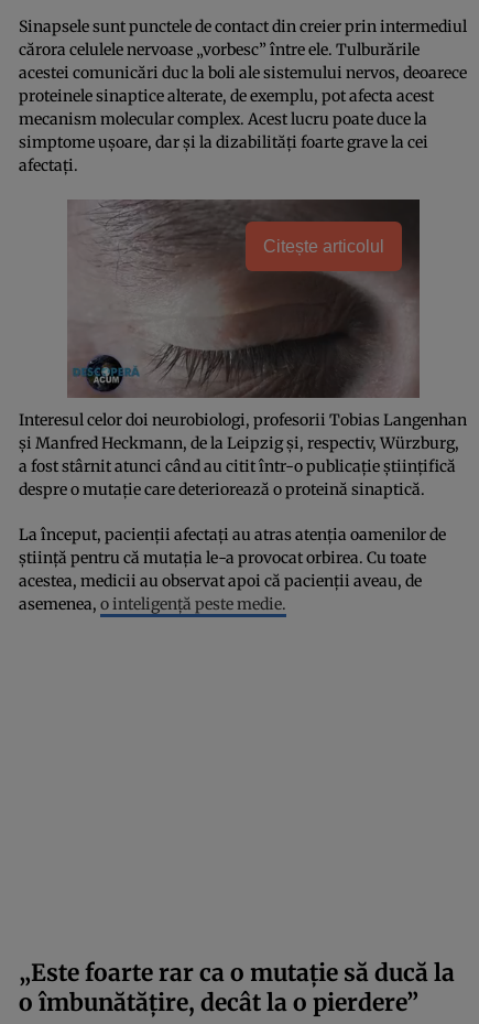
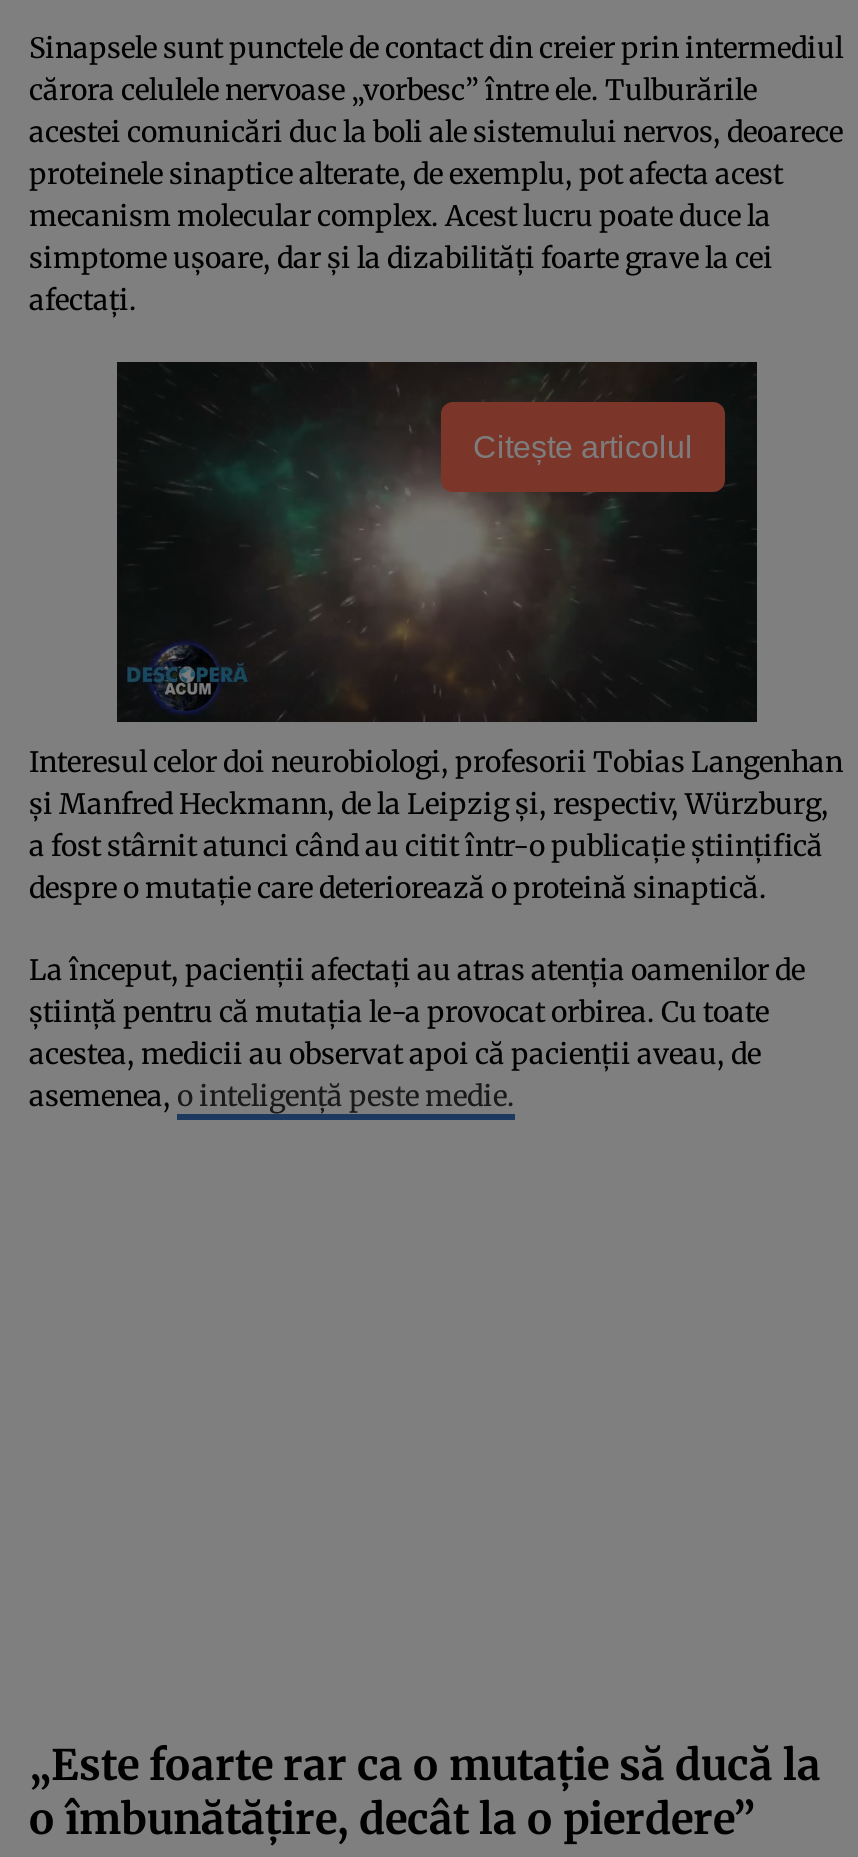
- [image]
+ [image]
